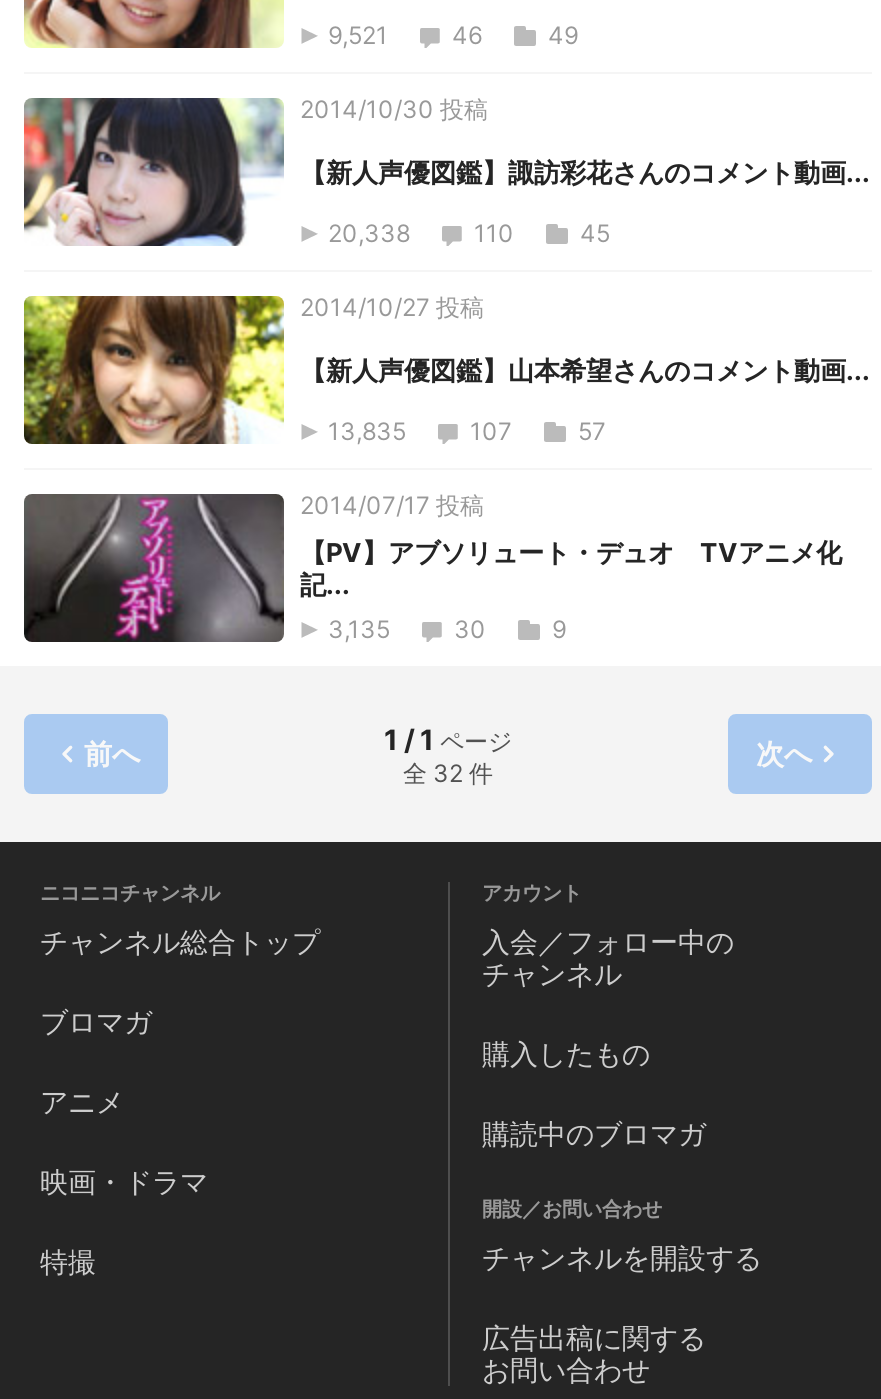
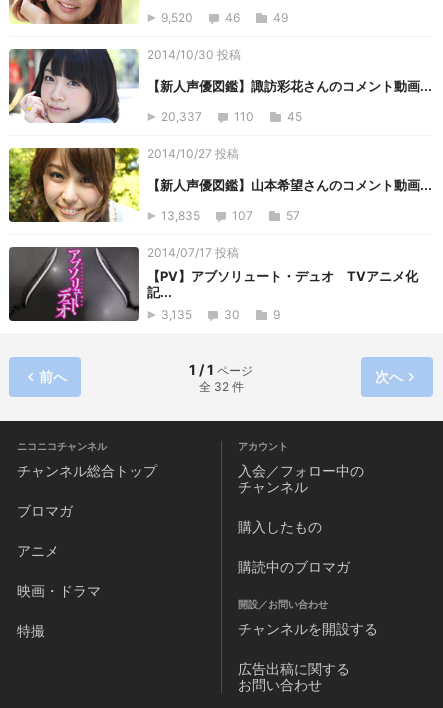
- 9,521
+ 9,520

- 20,338
+ 20,337
